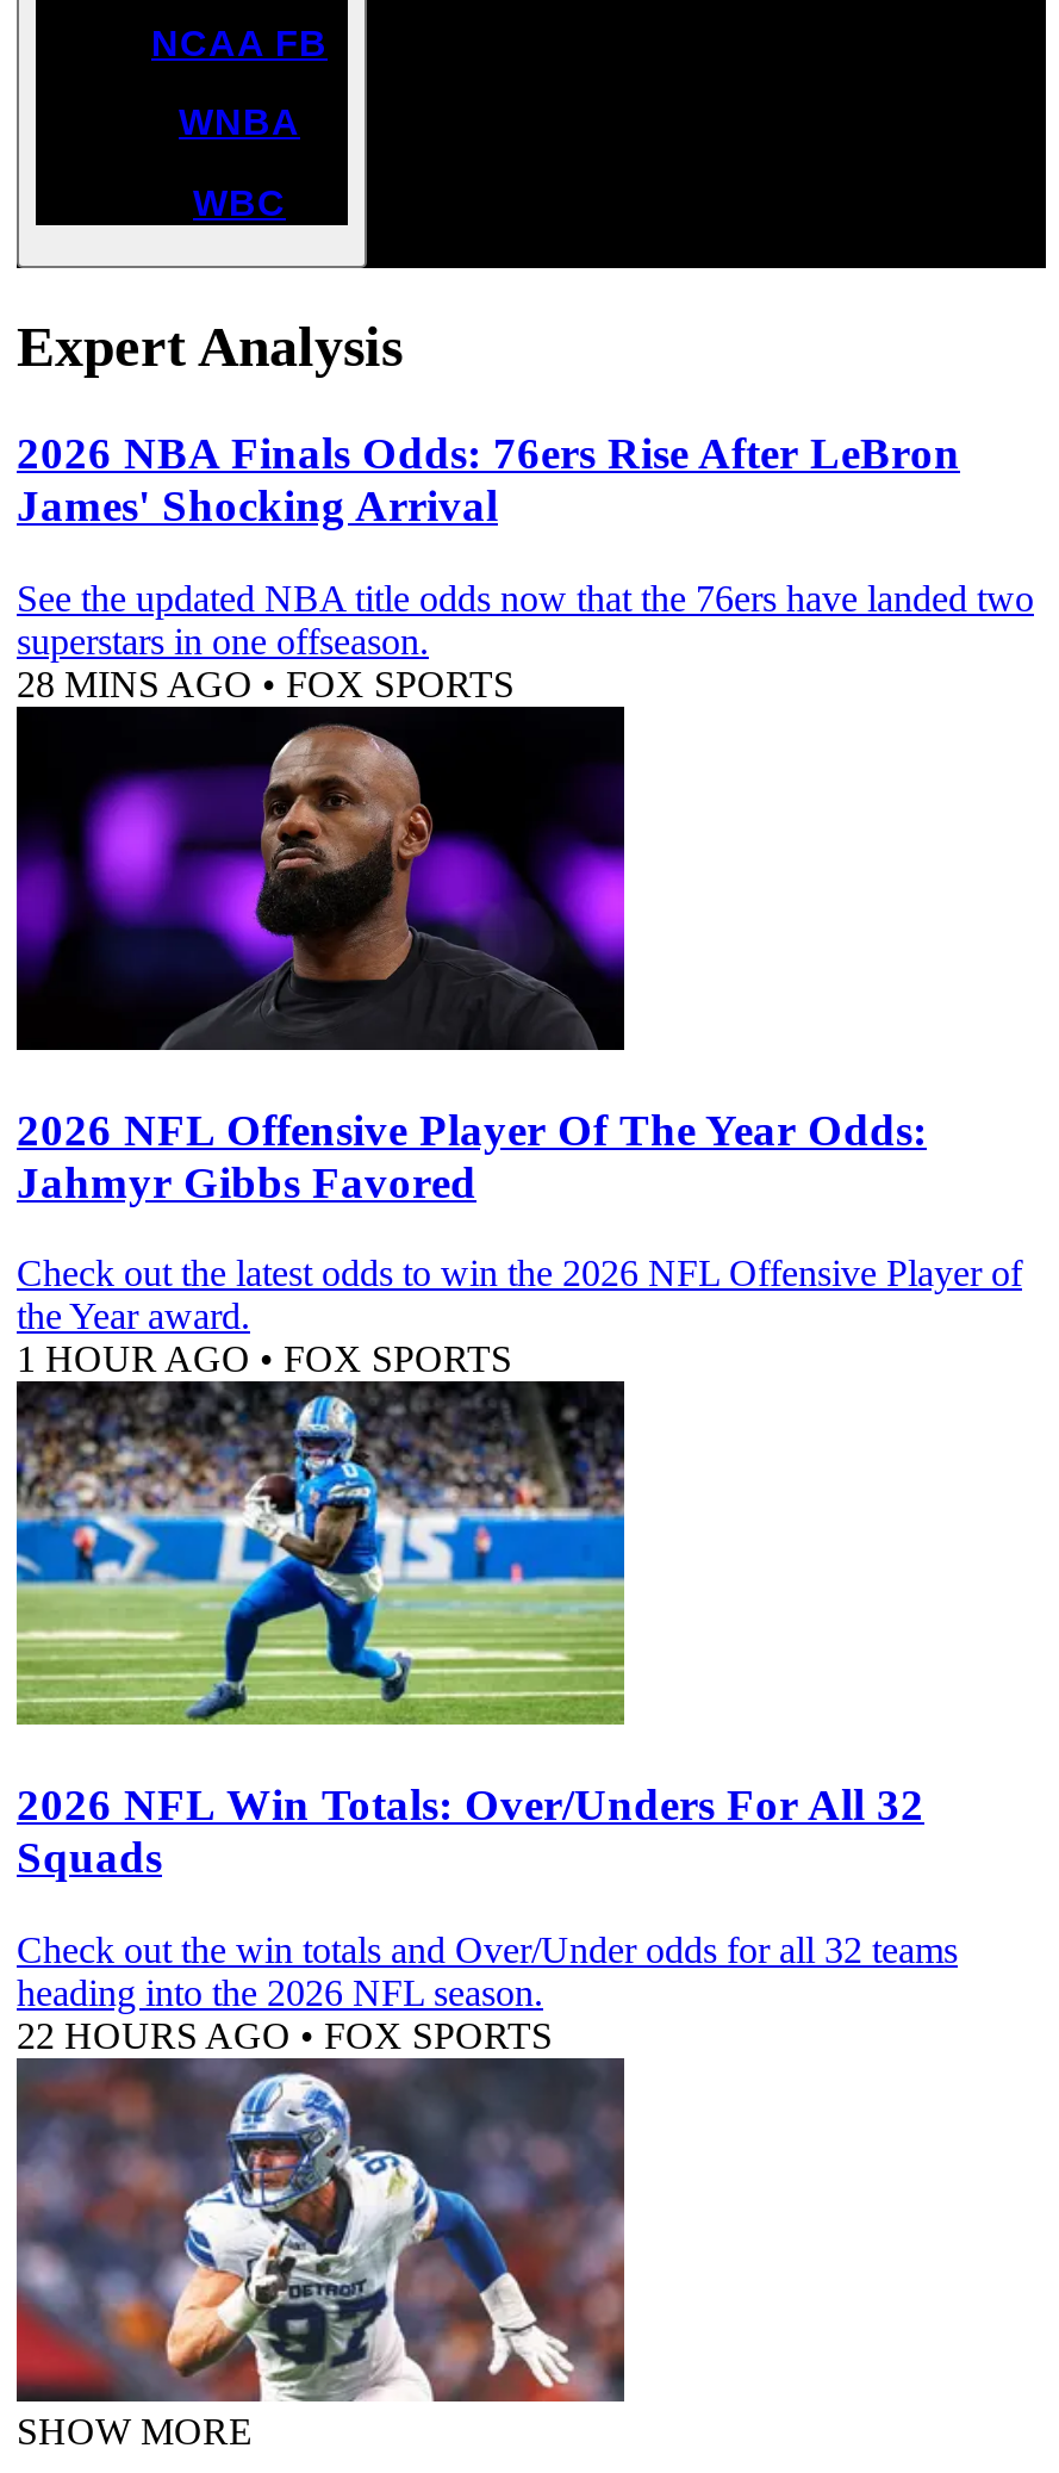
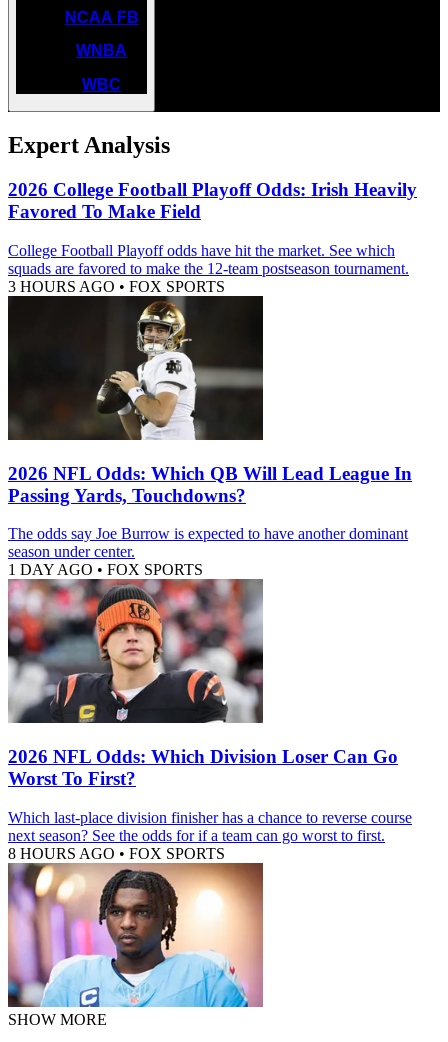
- 2026 NBA Finals Odds: 76ers Rise After LeBron
- James' Shocking Arrival
+ 2026 College Football Playoff Odds: Irish Heavily
+ Favored To Make Field

- See the updated NBA title odds now that the 76ers have landed two
- superstars in one offseason.
- 28 MINS AGO • FOX SPORTS
+ College Football Playoff odds have hit the market. See which
+ squads are favored to make the 12-team postseason tournament.
+ 3 HOURS AGO • FOX SPORTS

- [image]
- 2026 NFL Offensive Player Of The Year Odds:
- Jahmyr Gibbs Favored
+ [image]
+ 2026 NFL Odds: Which QB Will Lead League In
+ Passing Yards, Touchdowns?

- [image]
- Check out the latest odds to win the 2026 NFL Offensive Player of
- the Year award.
- 1 HOUR AGO • FOX SPORTS
+ [image]
+ The odds say Joe Burrow is expected to have another dominant
+ season under center.
+ 1 DAY AGO • FOX SPORTS

- 2026 NFL Win Totals: Over/Unders For All 32
- Squads
+ 2026 NFL Odds: Which Division Loser Can Go
+ Worst To First?

- Check out the win totals and Over/Under odds for all 32 teams
- heading into the 2026 NFL season.
- 22 HOURS AGO • FOX SPORTS
+ Which last-place division finisher has a chance to reverse course
+ next season? See the odds for if a team can go worst to first.
+ 8 HOURS AGO • FOX SPORTS

- [image]
+ [image]
